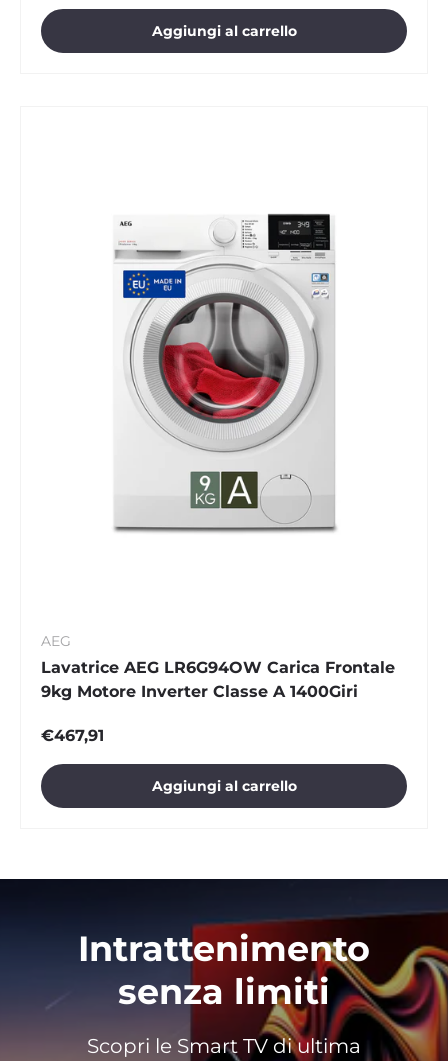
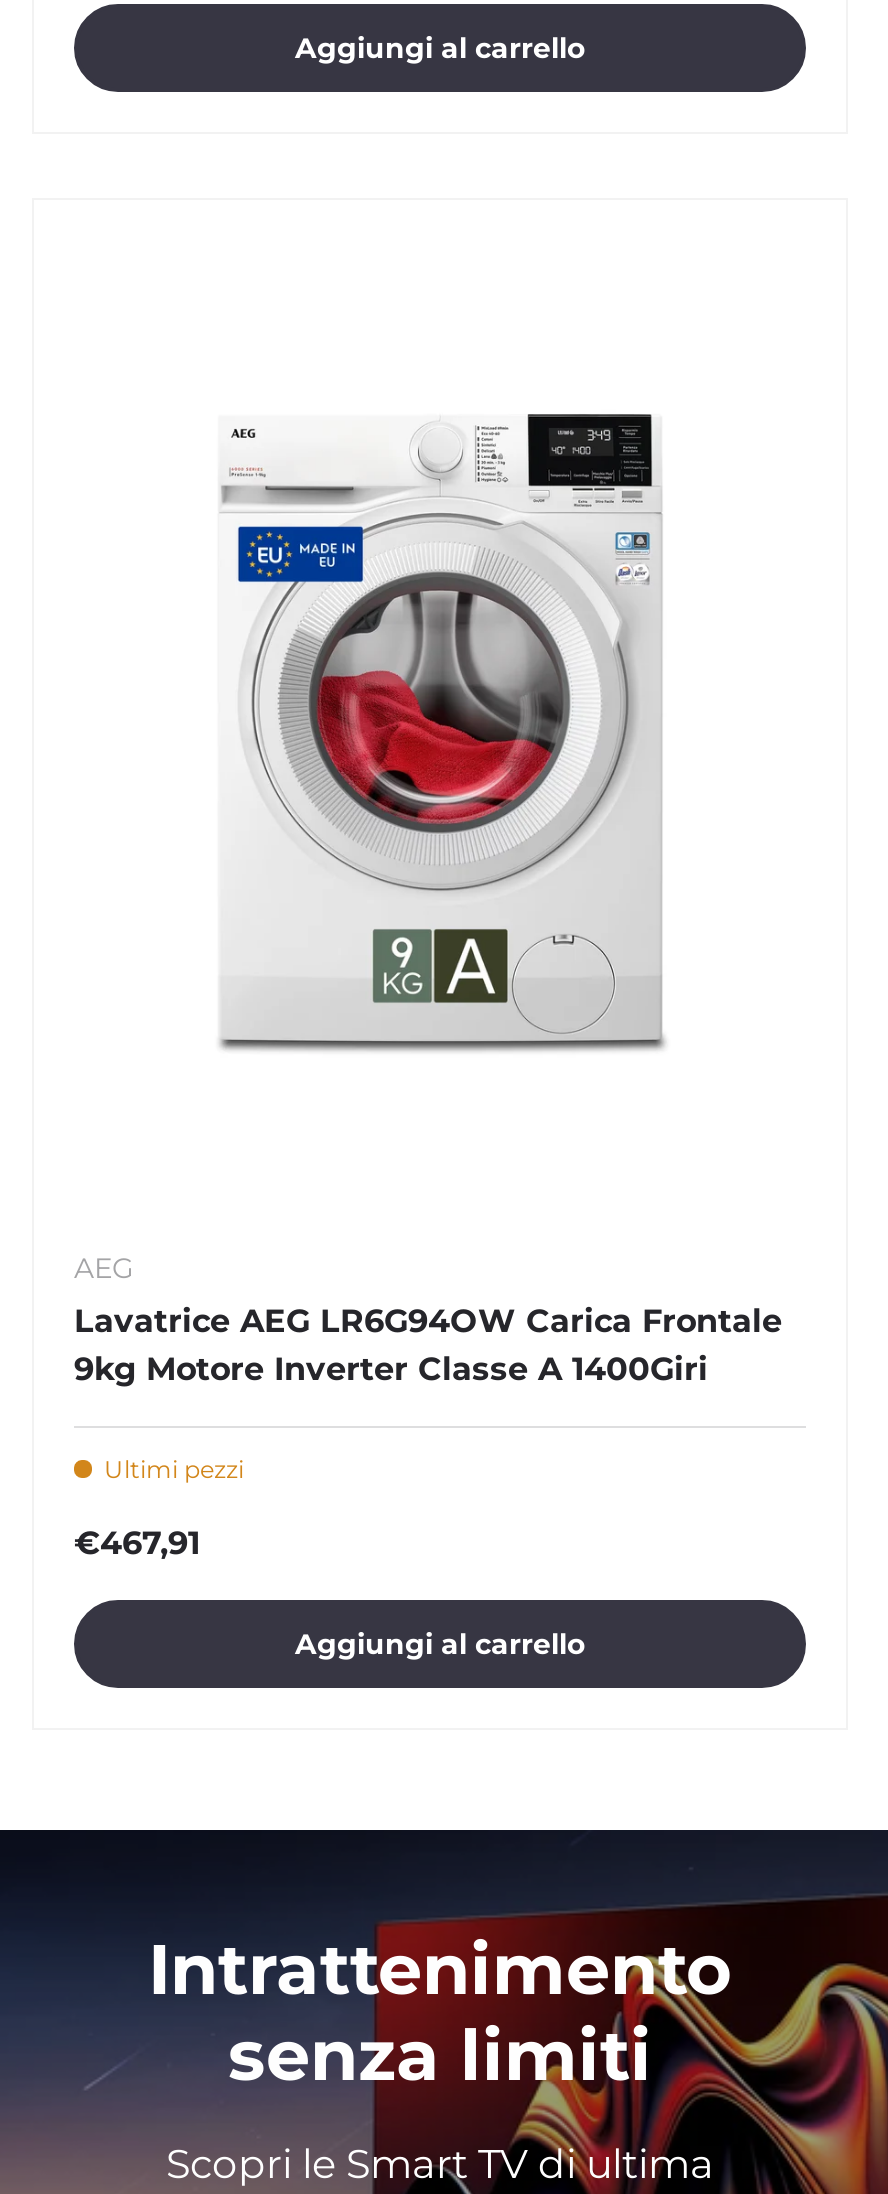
+ Ultimi pezzi
